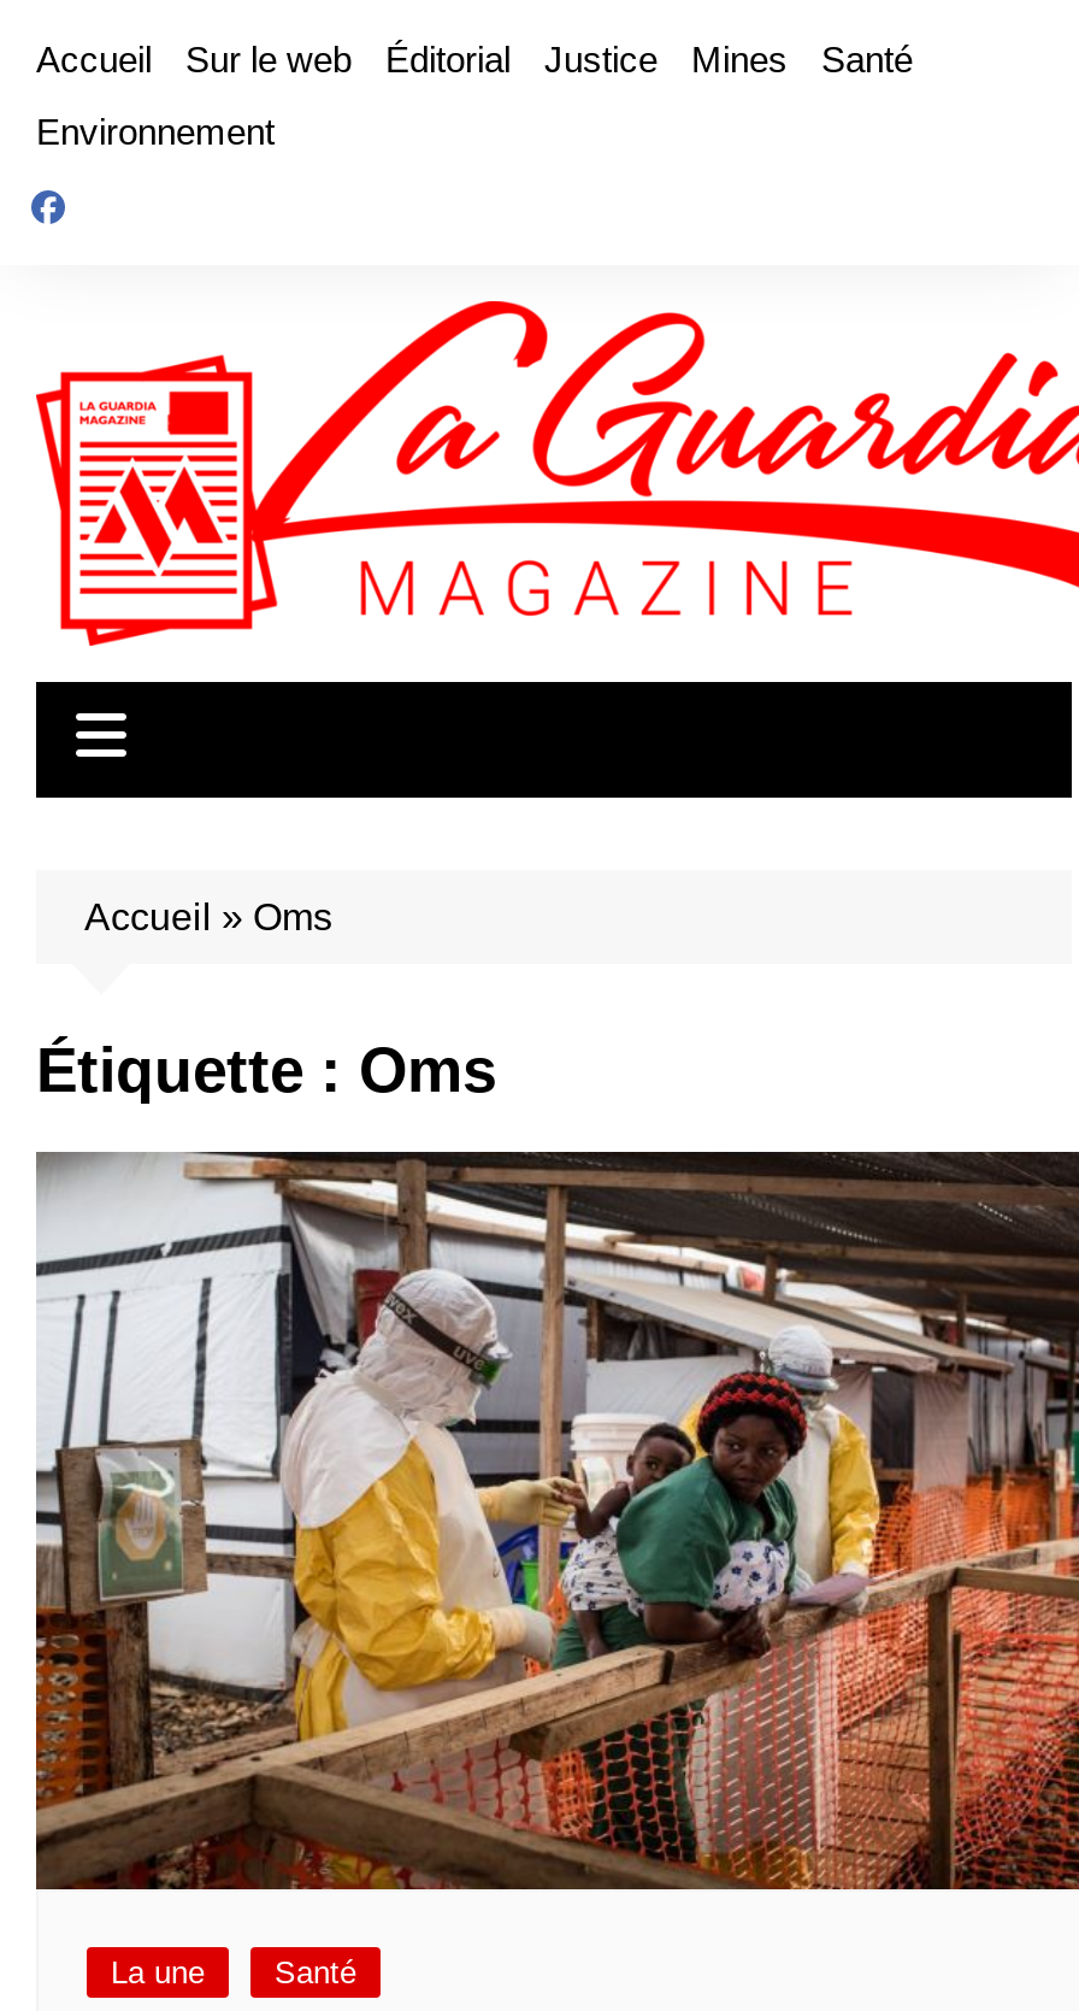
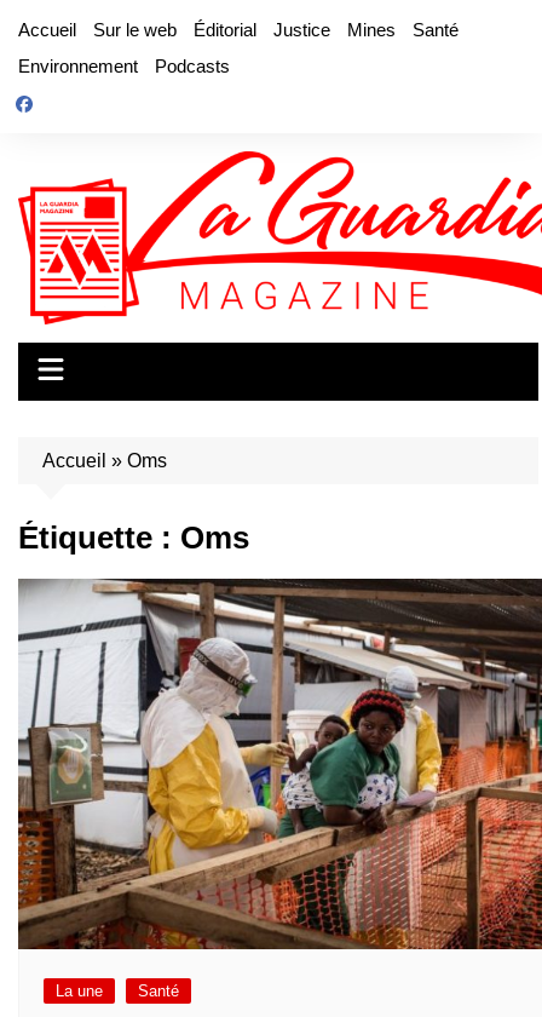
+ Podcasts
